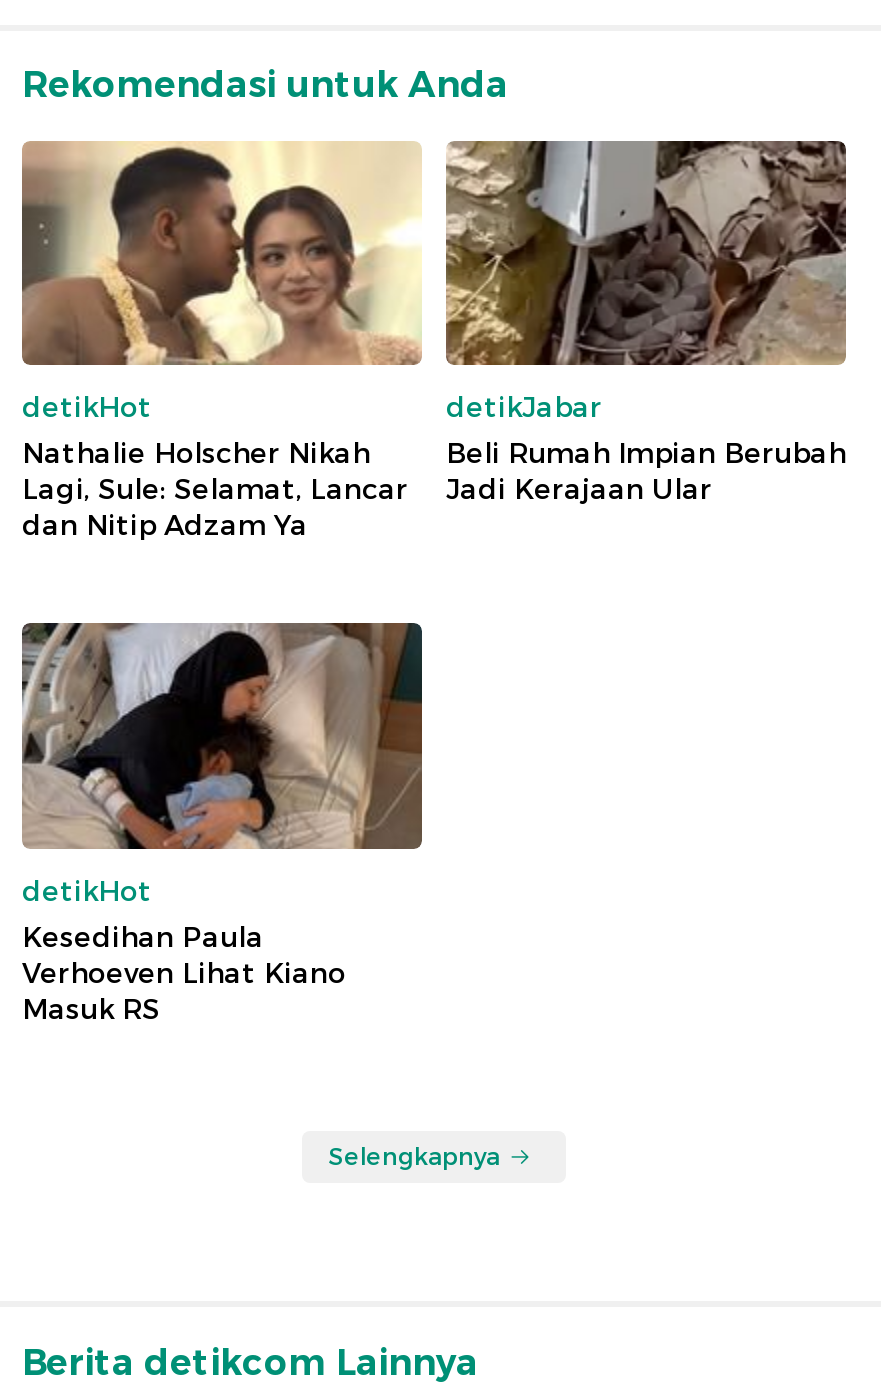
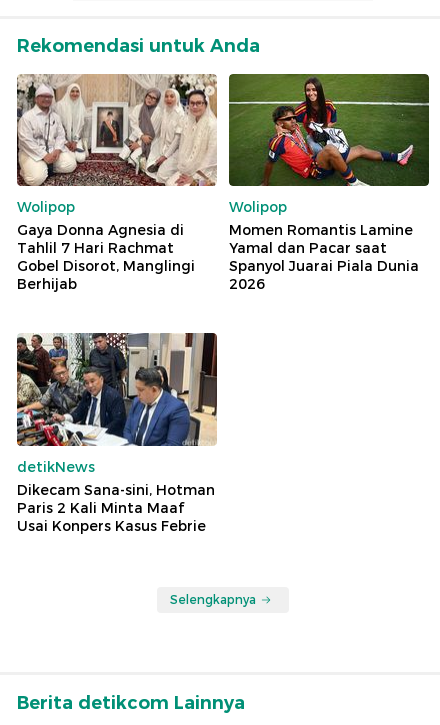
- [image]
- detikHot
- Nathalie Holscher Nikah
- Lagi, Sule: Selamat, Lancar
- dan Nitip Adzam Ya
+ [image]
+ Wolipop
+ Gaya Donna Agnesia di
+ Tahlil 7 Hari Rachmat
+ Gobel Disorot, Manglingi
+ Berhijab

- [image]
- detikJabar
- Beli Rumah Impian Berubah
- Jadi Kerajaan Ular
+ [image]
+ Wolipop
+ Momen Romantis Lamine
+ Yamal dan Pacar saat
+ Spanyol Juarai Piala Dunia
+ 2026

- [image]
- detikHot
- Kesedihan Paula
- Verhoeven Lihat Kiano
- Masuk RS
+ [image]
+ detikNews
+ Dikecam Sana-sini, Hotman
+ Paris 2 Kali Minta Maaf
+ Usai Konpers Kasus Febrie
